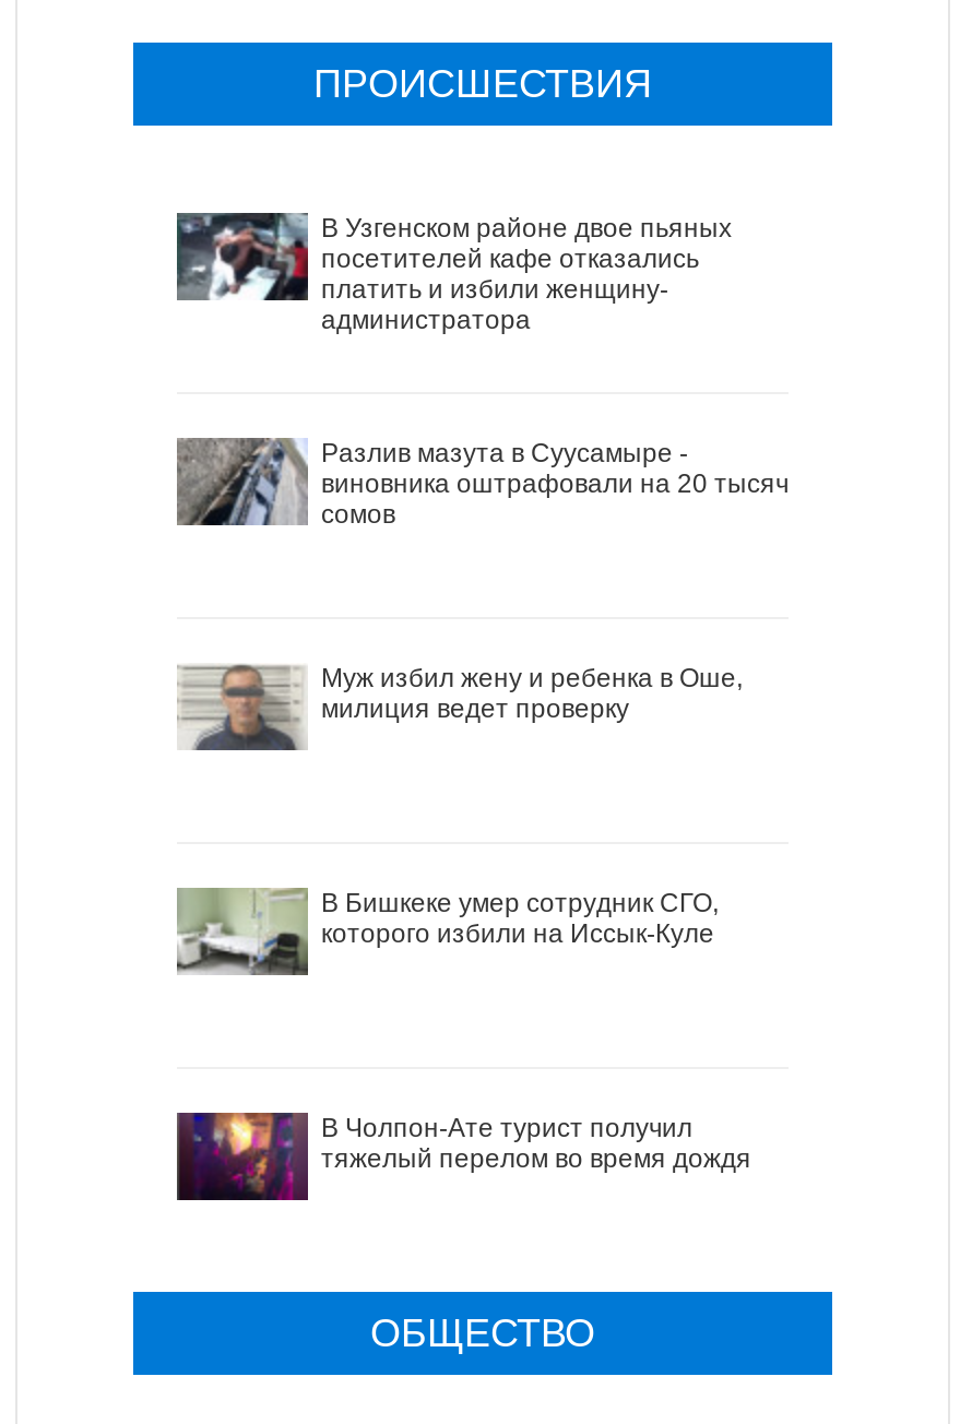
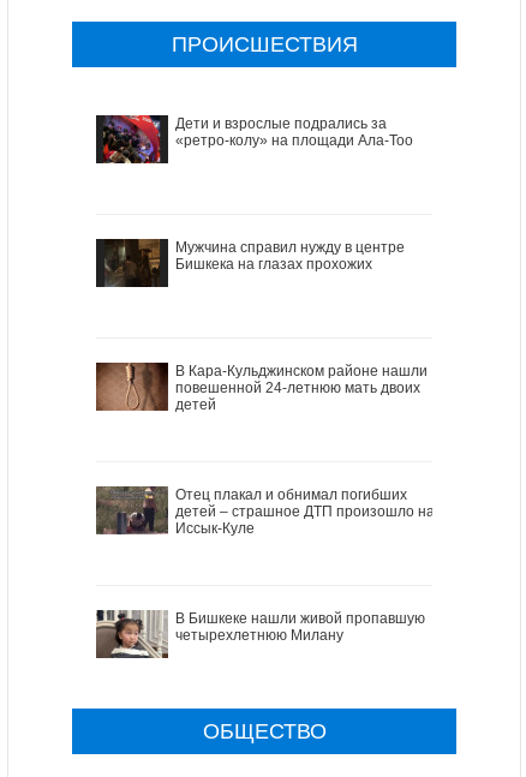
- [image]
- В Узгенском районе двое пьяных
- посетителей кафе отказались
- платить и избили женщину-
- администратора
+ [image]
+ Дети и взрослые подрались за
+ «ретро-колу» на площади Ала-Тоо

- [image]
- Разлив мазута в Суусамыре -
- виновника оштрафовали на 20 тысяч
- сомов
+ [image]
+ Мужчина справил нужду в центре
+ Бишкека на глазах прохожих

- [image]
- Муж избил жену и ребенка в Оше,
- милиция ведет проверку
+ [image]
+ В Кара-Кульджинском районе нашли
+ повешенной 24-летнюю мать двоих
+ детей

- [image]
- В Бишкеке умер сотрудник СГО,
- которого избили на Иссык-Куле
+ [image]
+ Отец плакал и обнимал погибших
+ детей – страшное ДТП произошло на
+ Иссык-Куле

- [image]
- В Чолпон-Ате турист получил
- тяжелый перелом во время дождя
+ [image]
+ В Бишкеке нашли живой пропавшую
+ четырехлетнюю Милану
